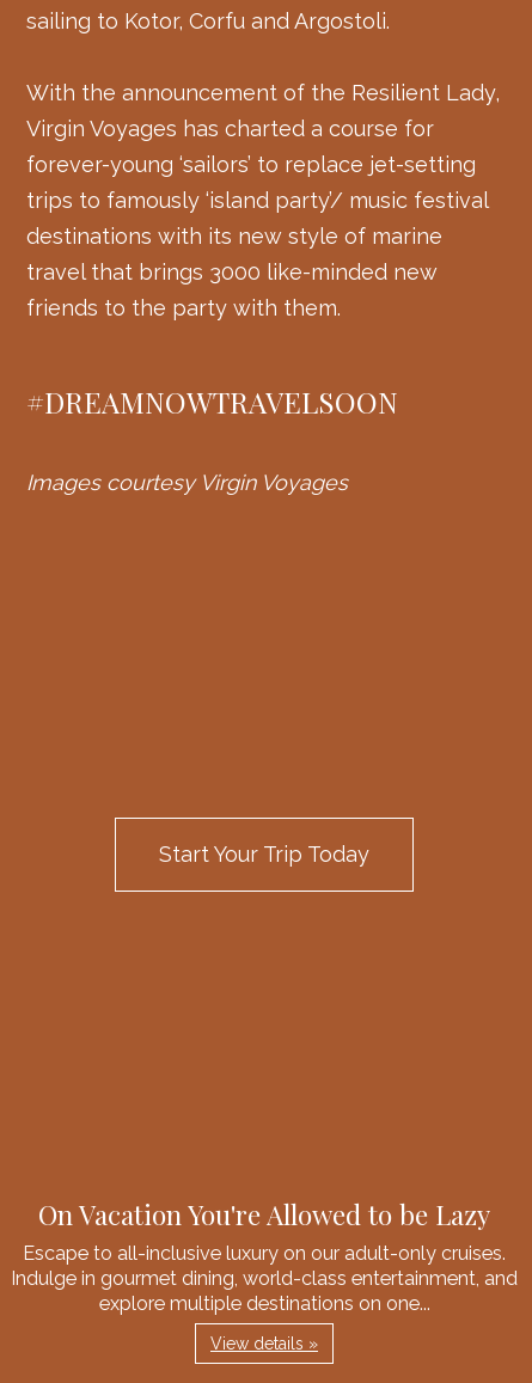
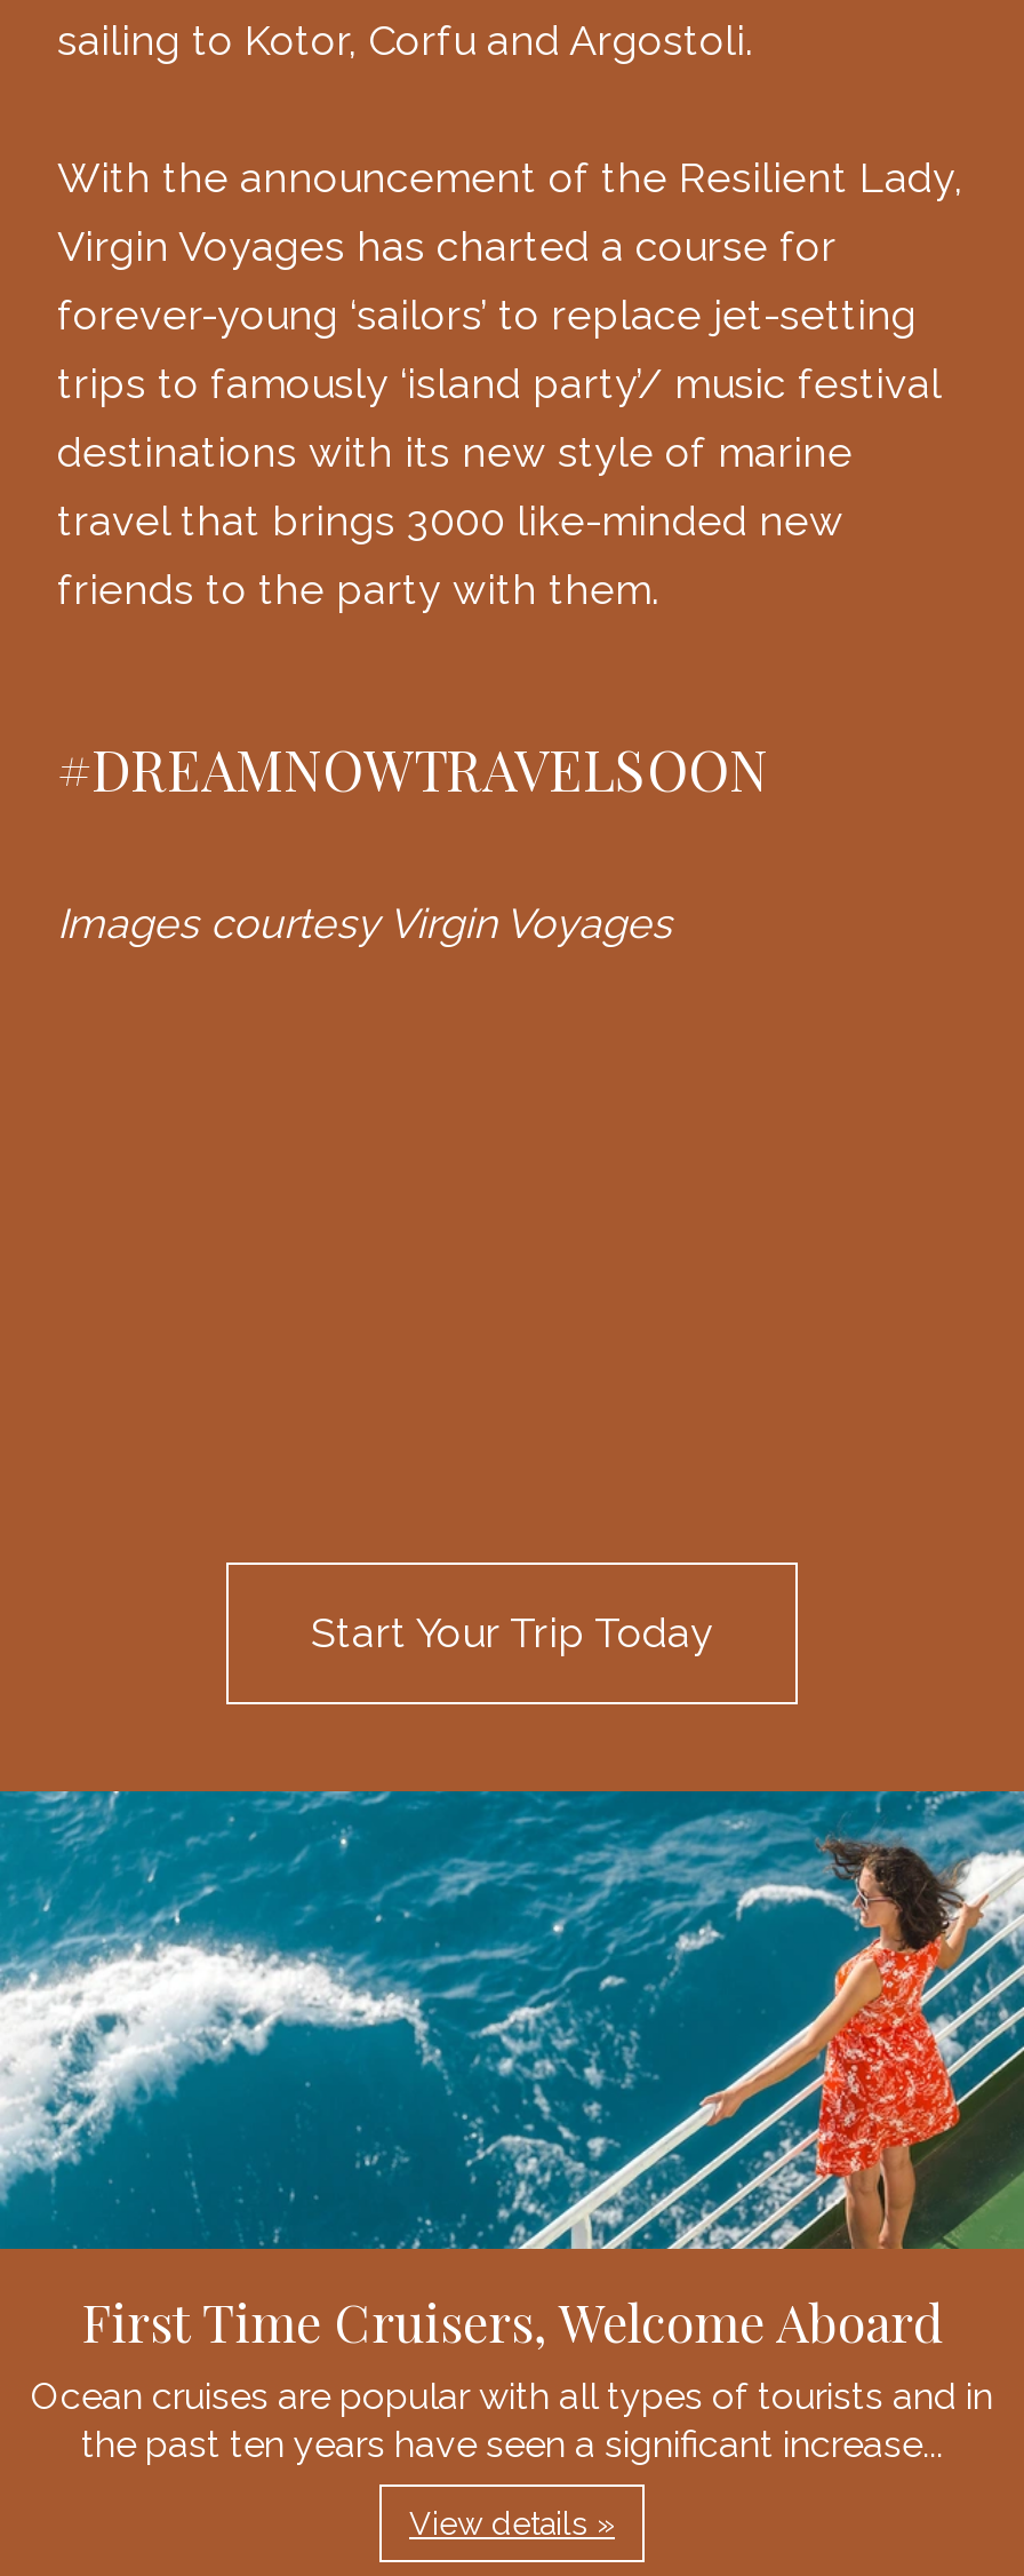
+ [image]

- On Vacation You're Allowed to be Lazy
- Escape to all-inclusive luxury on our adult-only cruises.
- Indulge in gourmet dining, world-class entertainment, and
- explore multiple destinations on one...
+ First Time Cruisers, Welcome Aboard
+ Ocean cruises are popular with all types of tourists and in
+ the past ten years have seen a significant increase...
